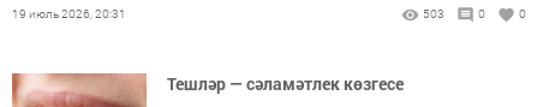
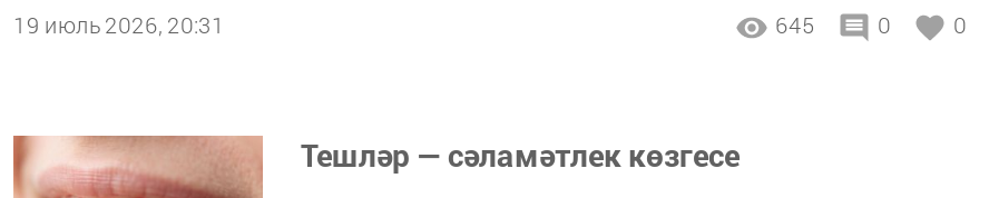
- 503
+ 645
